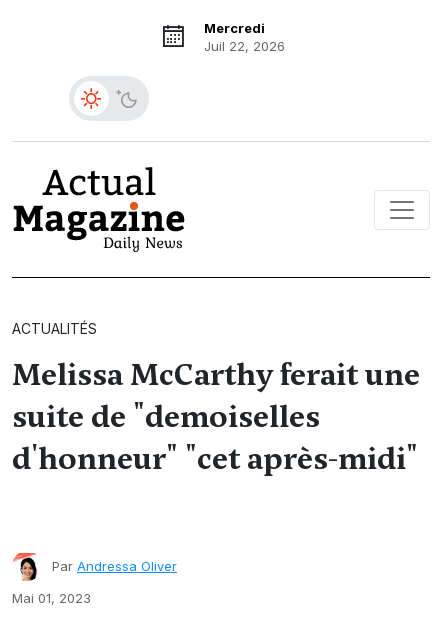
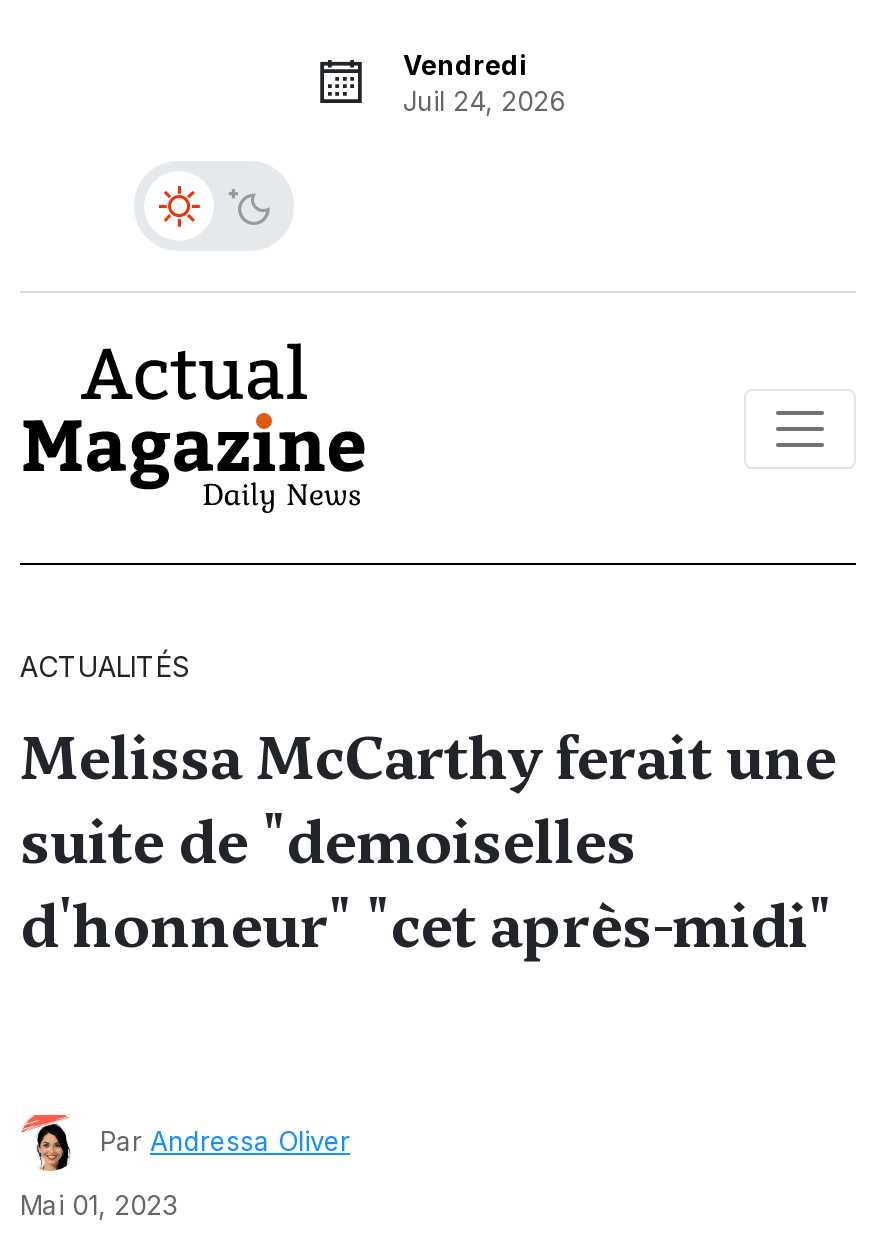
- Mercredi
- Juil 22, 2026
+ Vendredi
+ Juil 24, 2026
